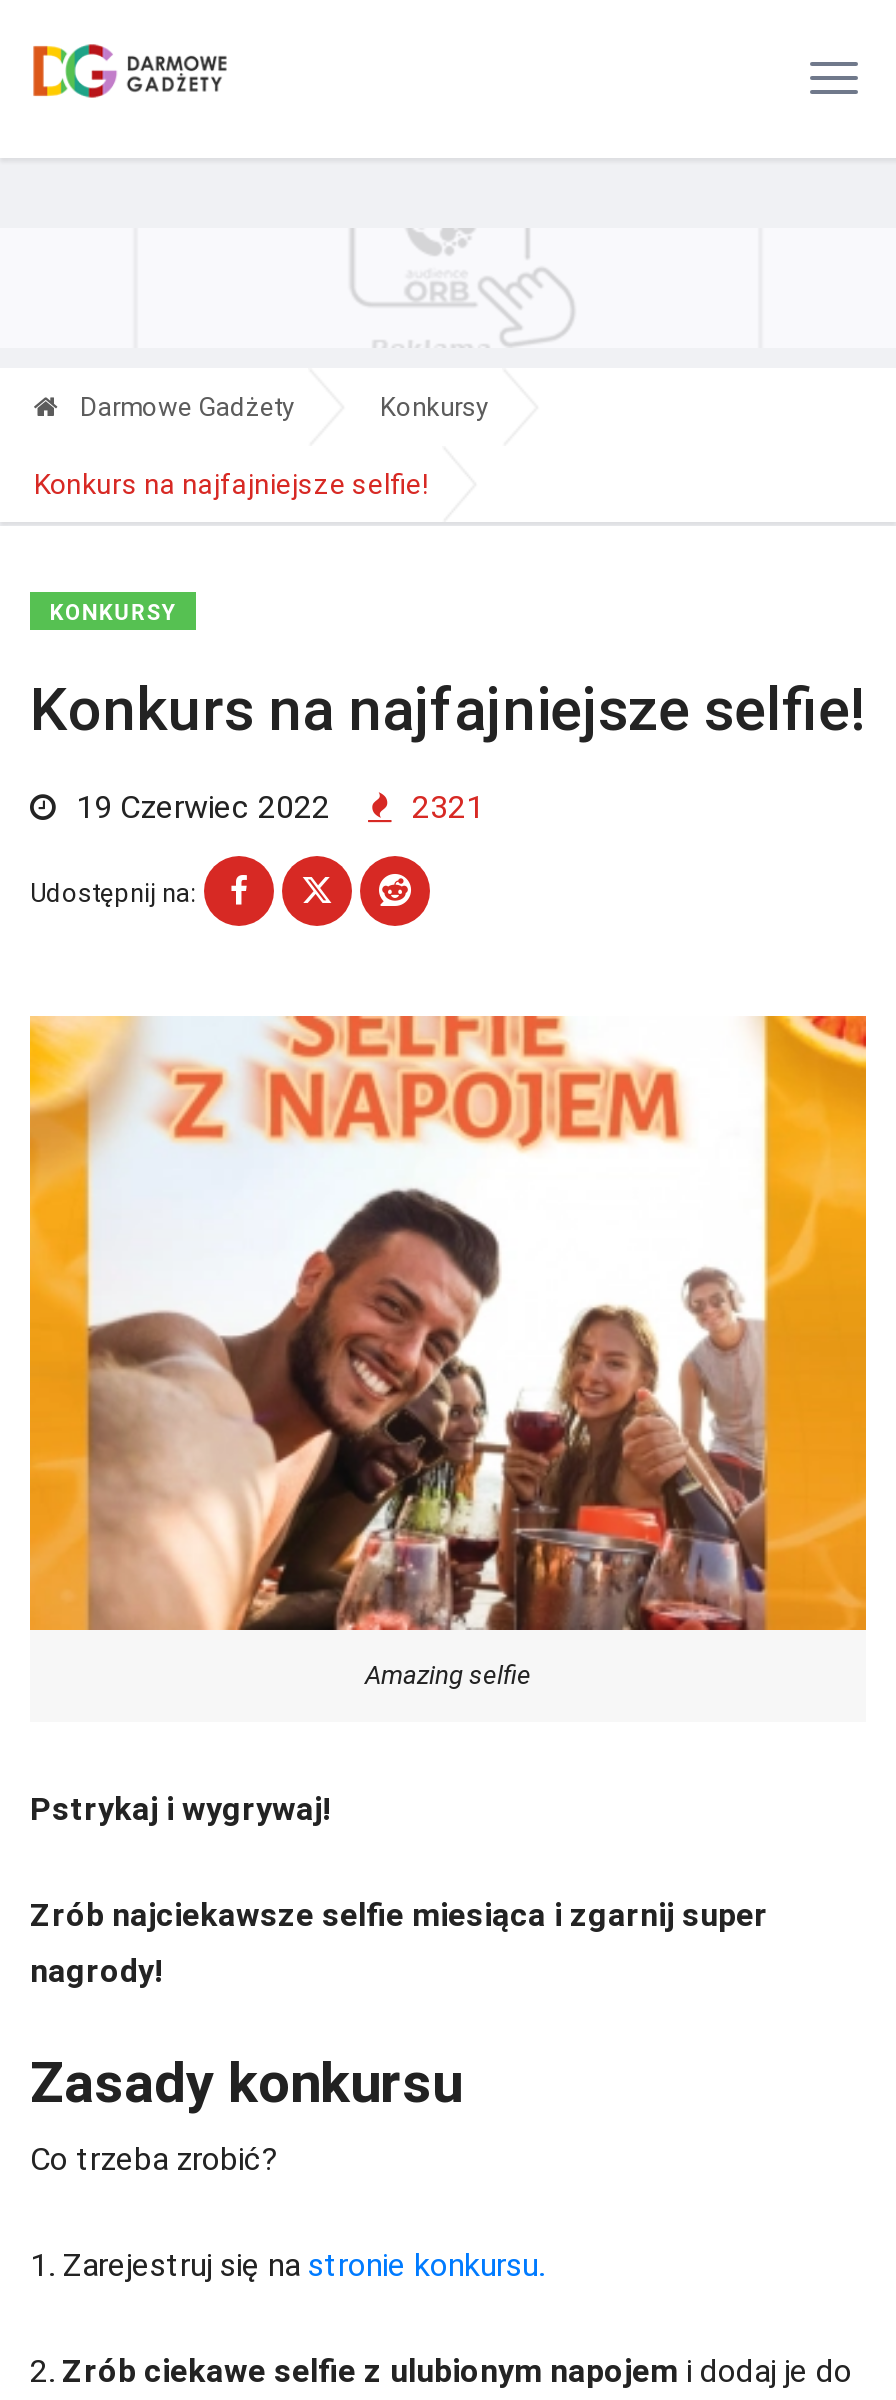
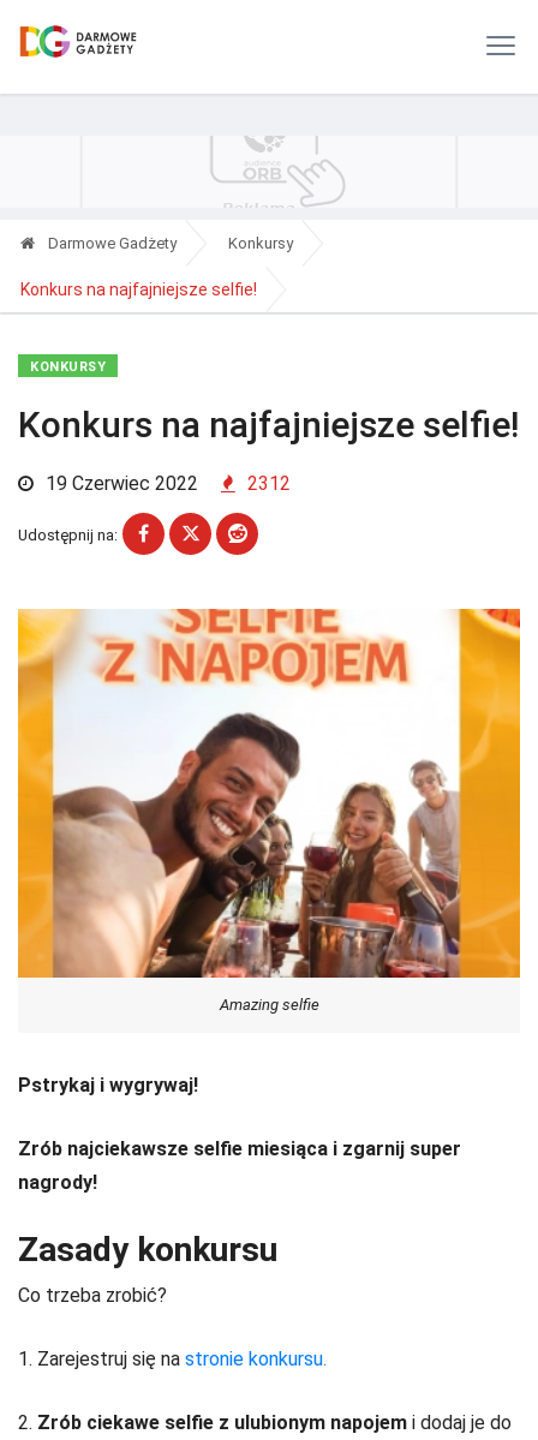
- 19 Czerwiec 2022 2321
+ 19 Czerwiec 2022 2312
